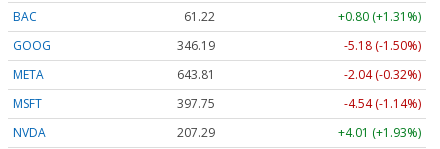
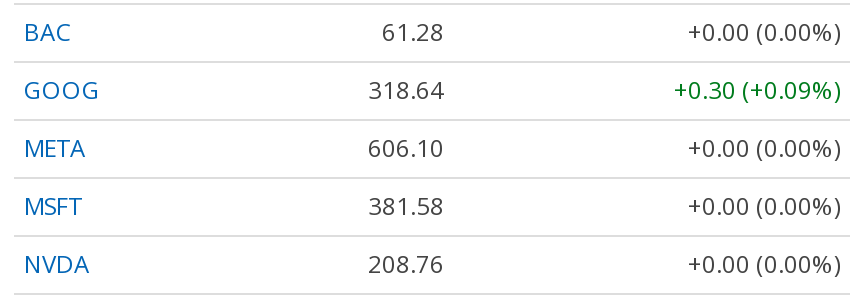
- 61.22
+ 61.28

- +0.80 (+1.31%)
+ +0.00 (0.00%)

- 346.19
+ 318.64

- -5.18 (-1.50%)
+ +0.30 (+0.09%)

- 643.81
+ 606.10

- -2.04 (-0.32%)
+ +0.00 (0.00%)

- 397.75
+ 381.58

- -4.54 (-1.14%)
+ +0.00 (0.00%)

- 207.29
+ 208.76

- +4.01 (+1.93%)
+ +0.00 (0.00%)
